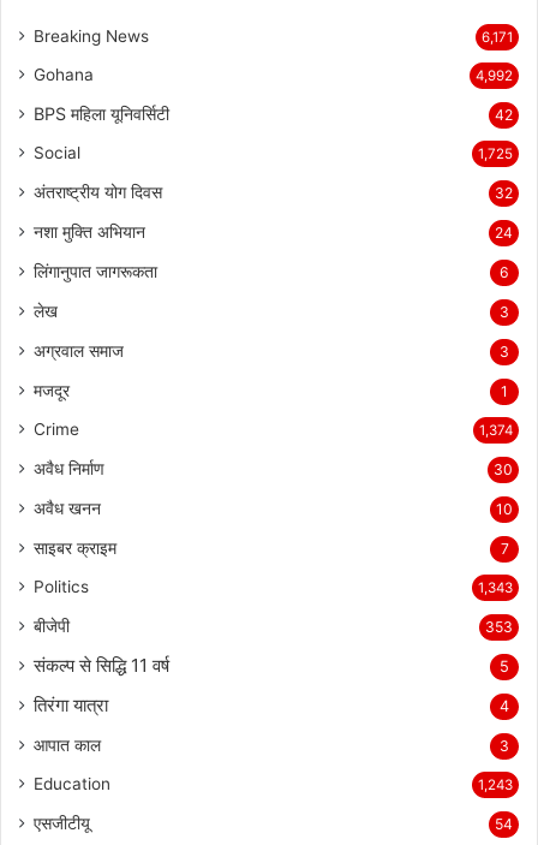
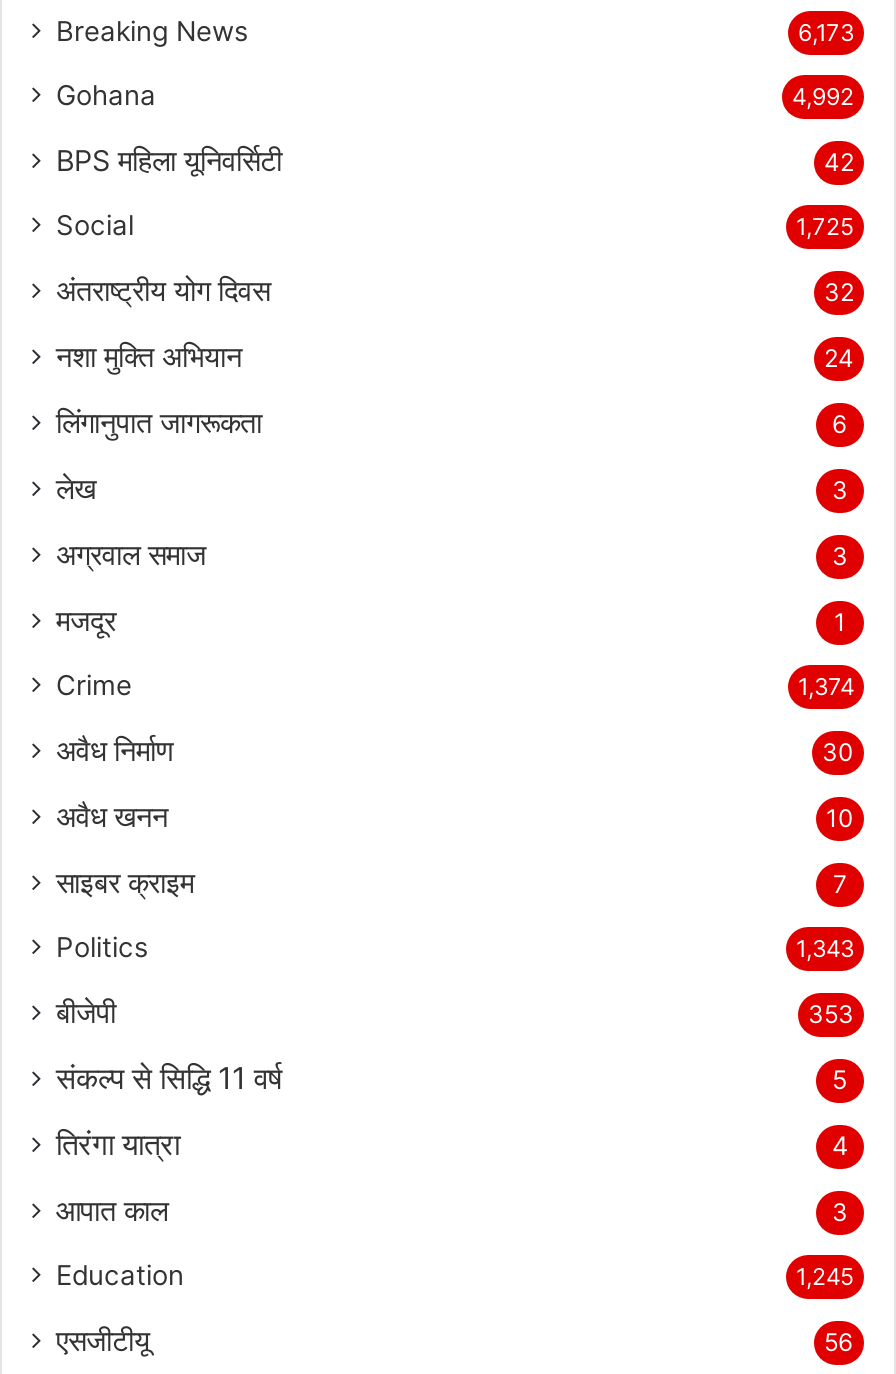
- 6,171
+ 6,173

- 1,243
+ 1,245

- 54
+ 56
